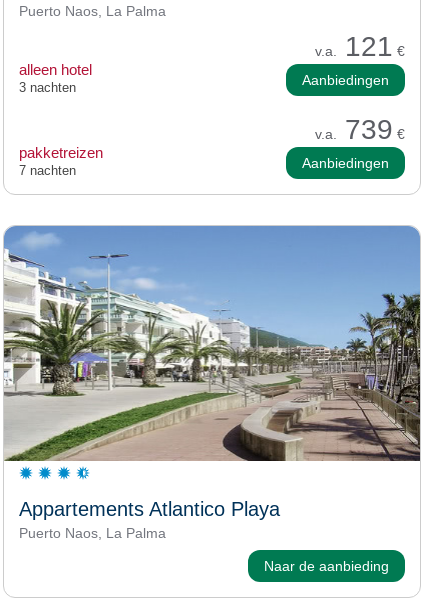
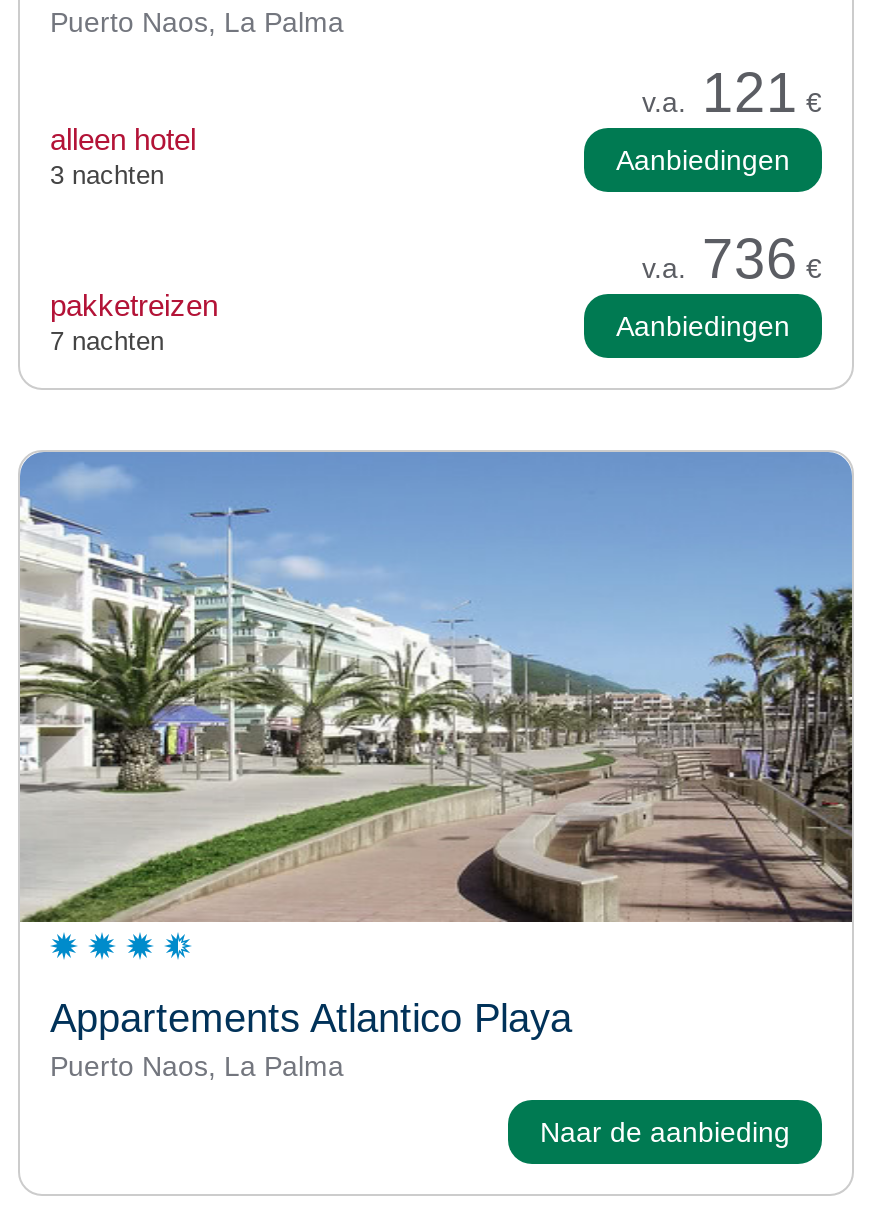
- v.a. 739 €
+ v.a. 736 €
